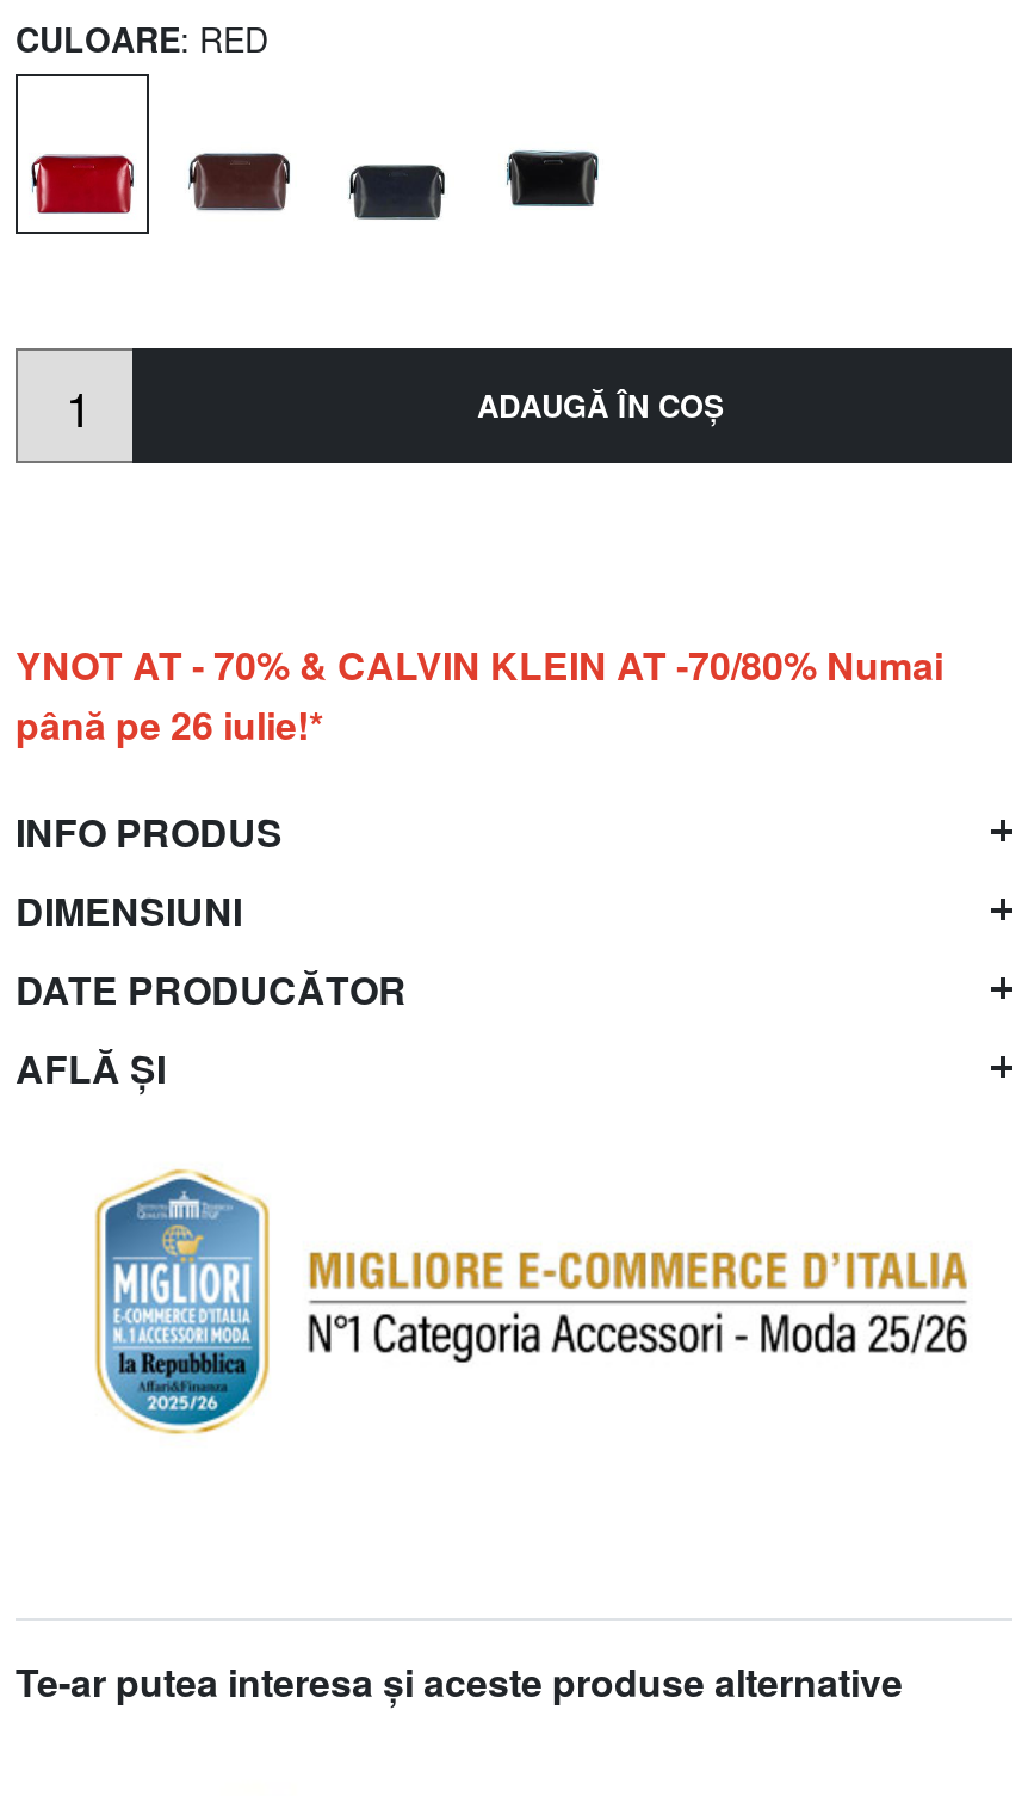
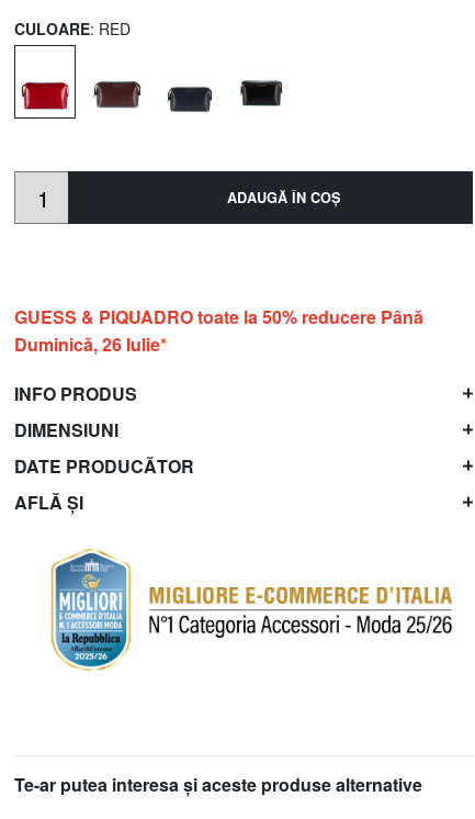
- YNOT AT - 70% & CALVIN KLEIN AT -70/80% Numai
- până pe 26 iulie!*
+ GUESS & PIQUADRO toate la 50% reducere Până
+ Duminică, 26 Iulie*
